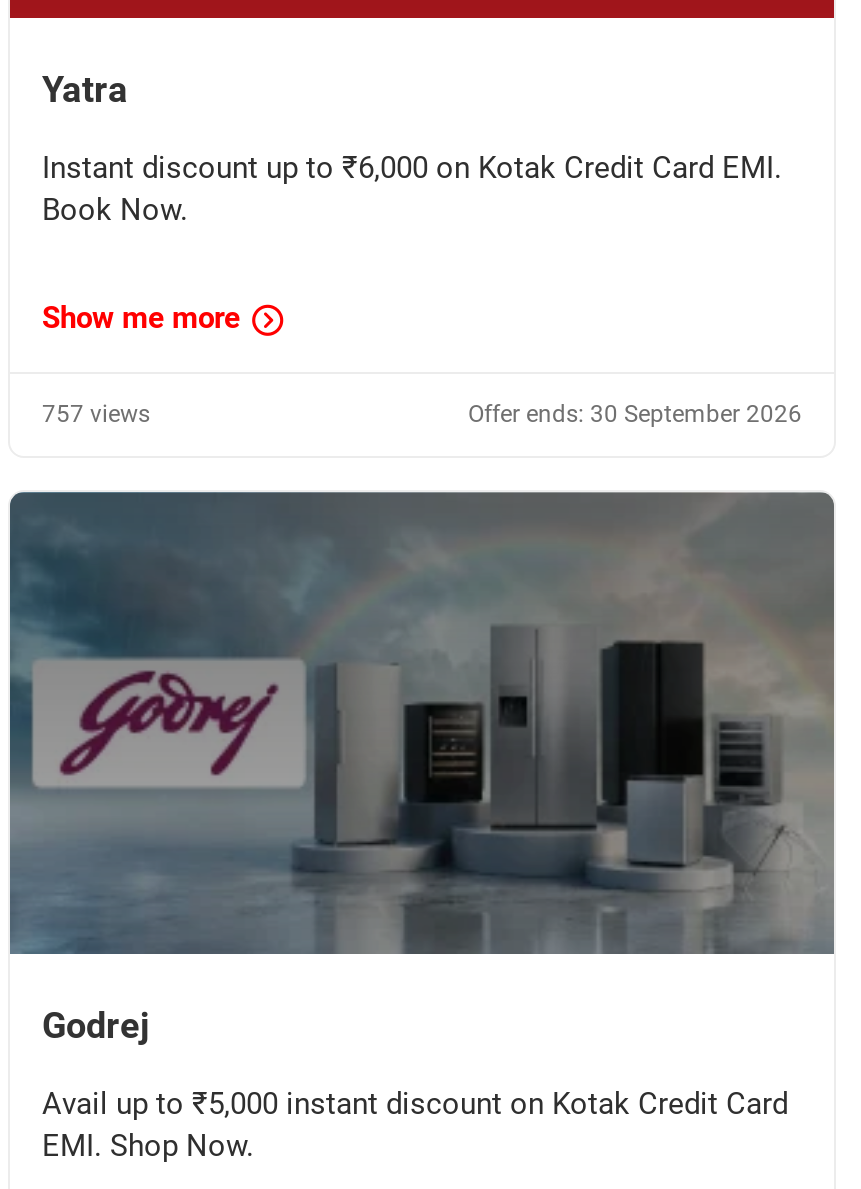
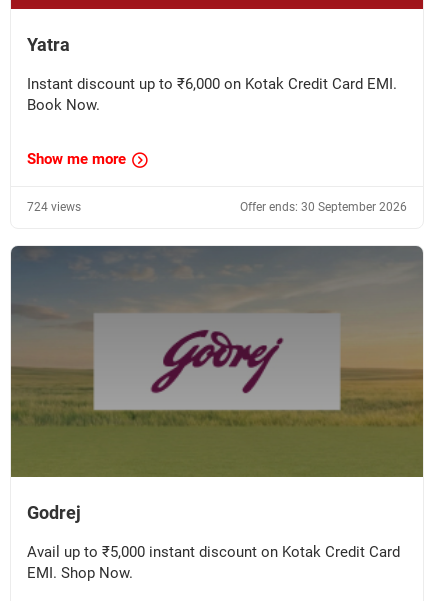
- 757 views
+ 724 views

- [image]
+ [image]
